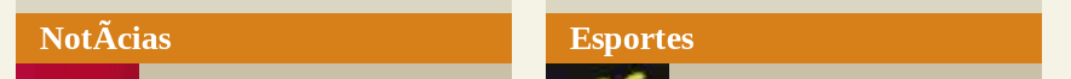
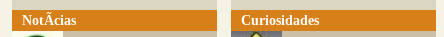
- Esportes
+ Curiosidades
